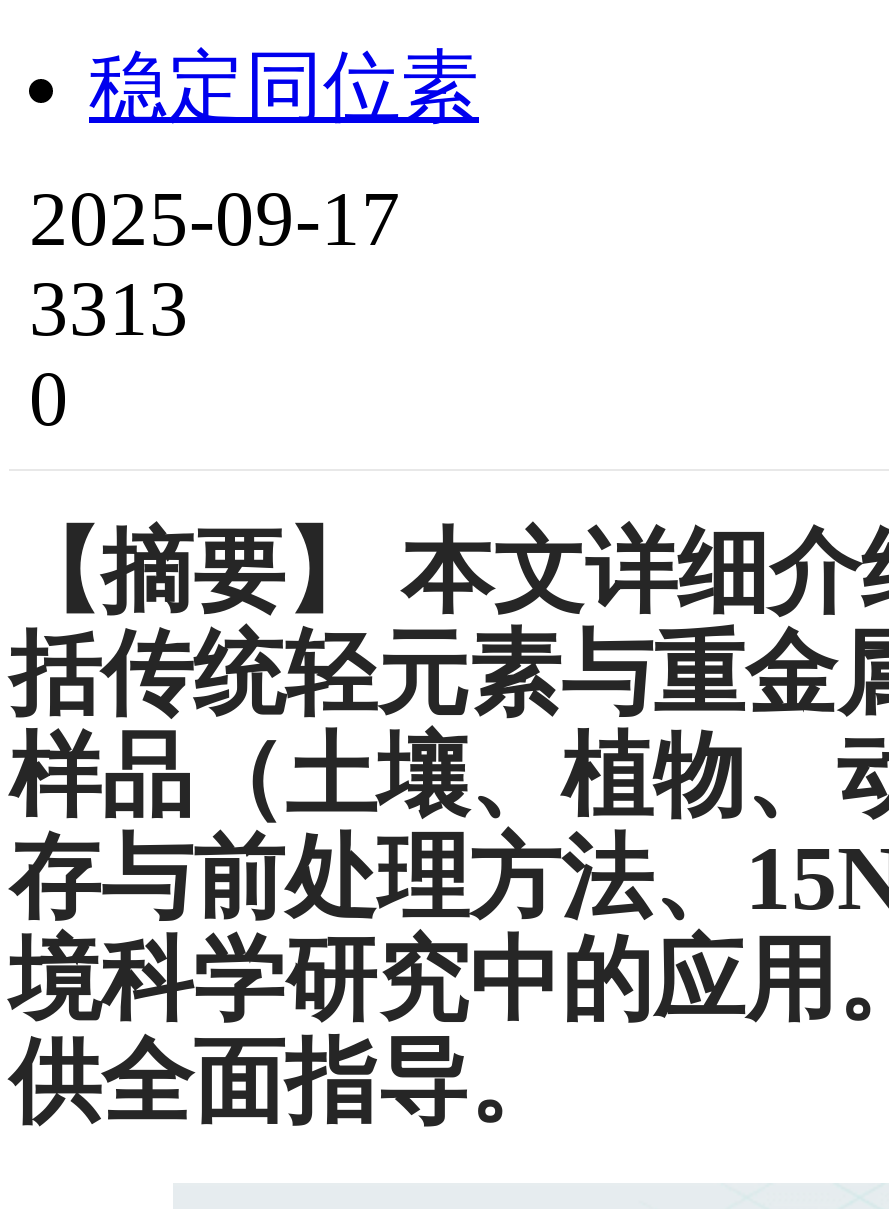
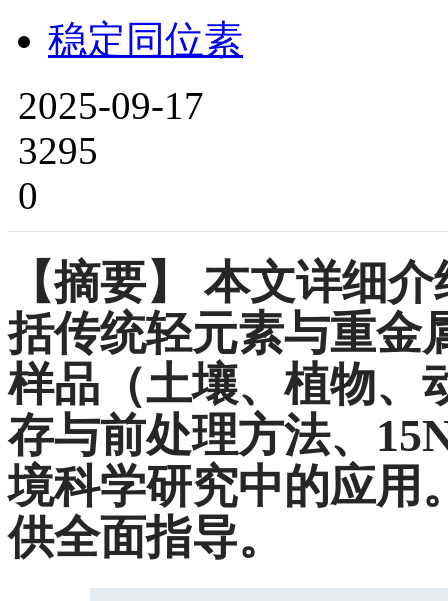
- 3313
+ 3295
